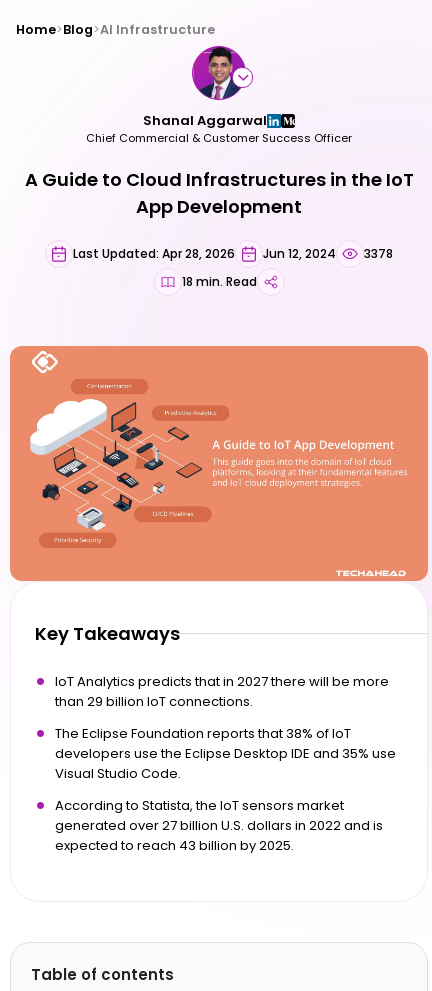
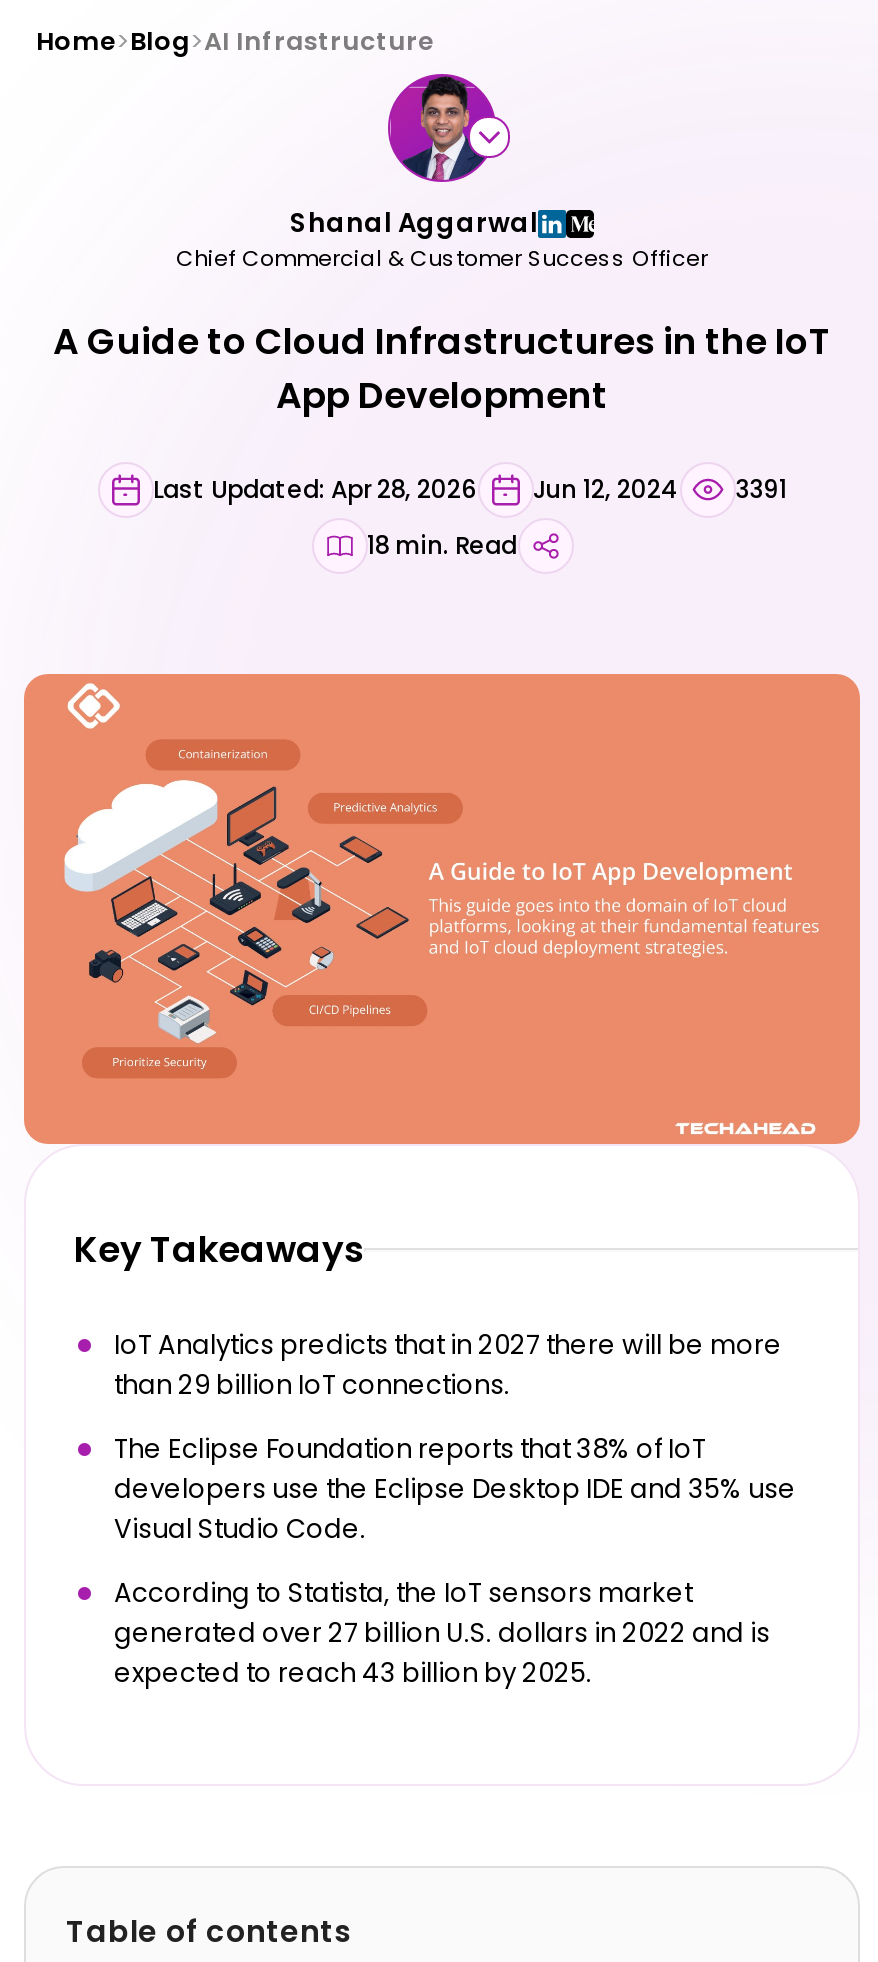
- Last Updated: Apr 28, 2026 Jun 12, 2024 3378
+ Last Updated: Apr 28, 2026 Jun 12, 2024 3391
